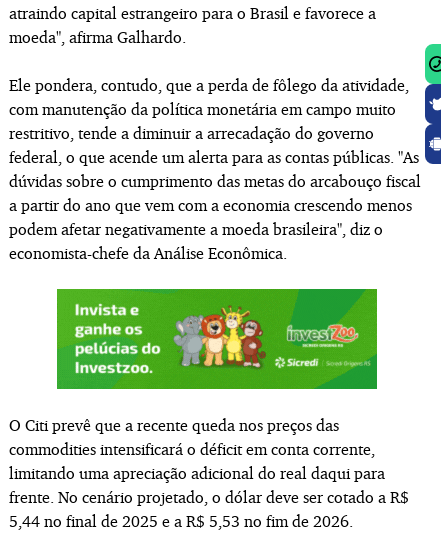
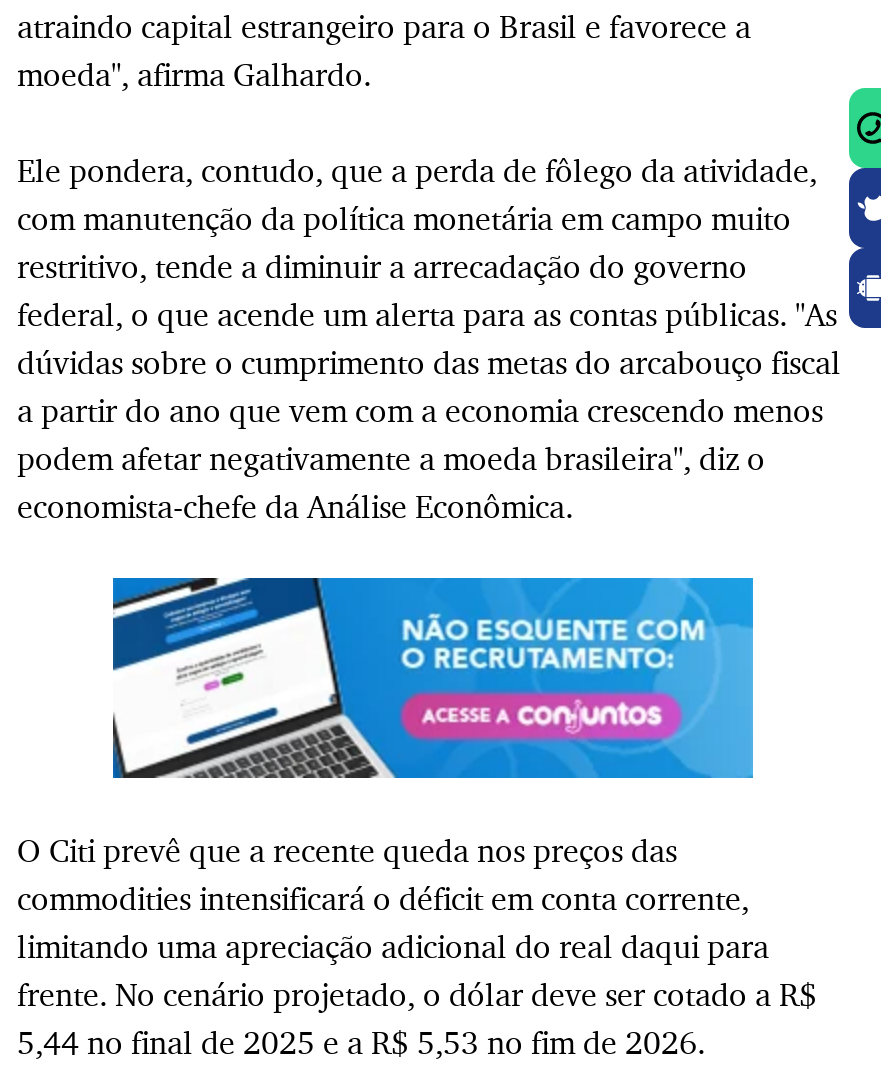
- [image]
+ [image]
